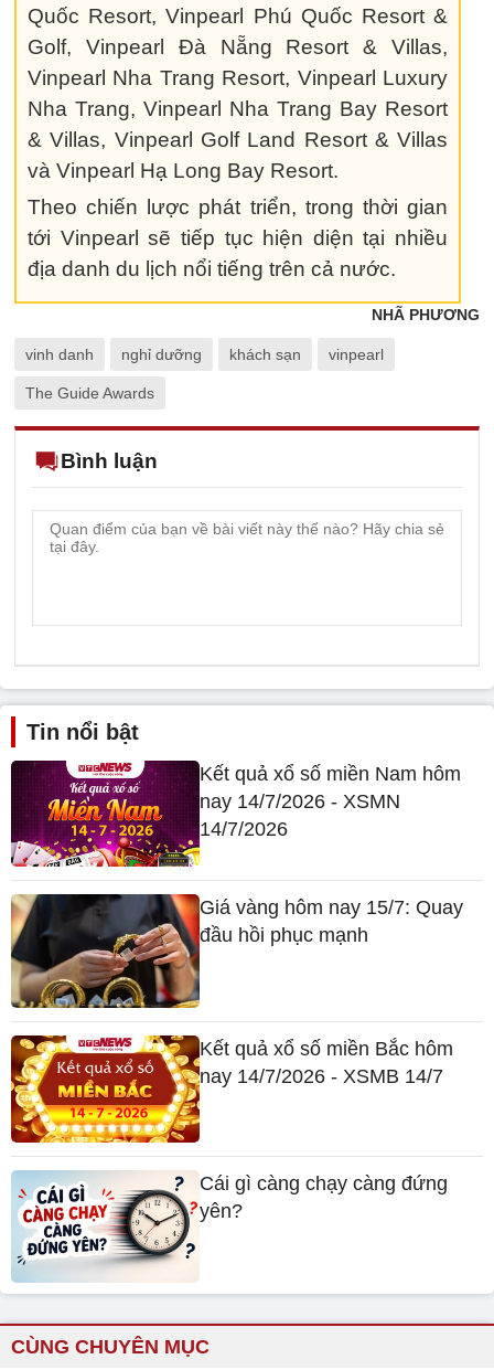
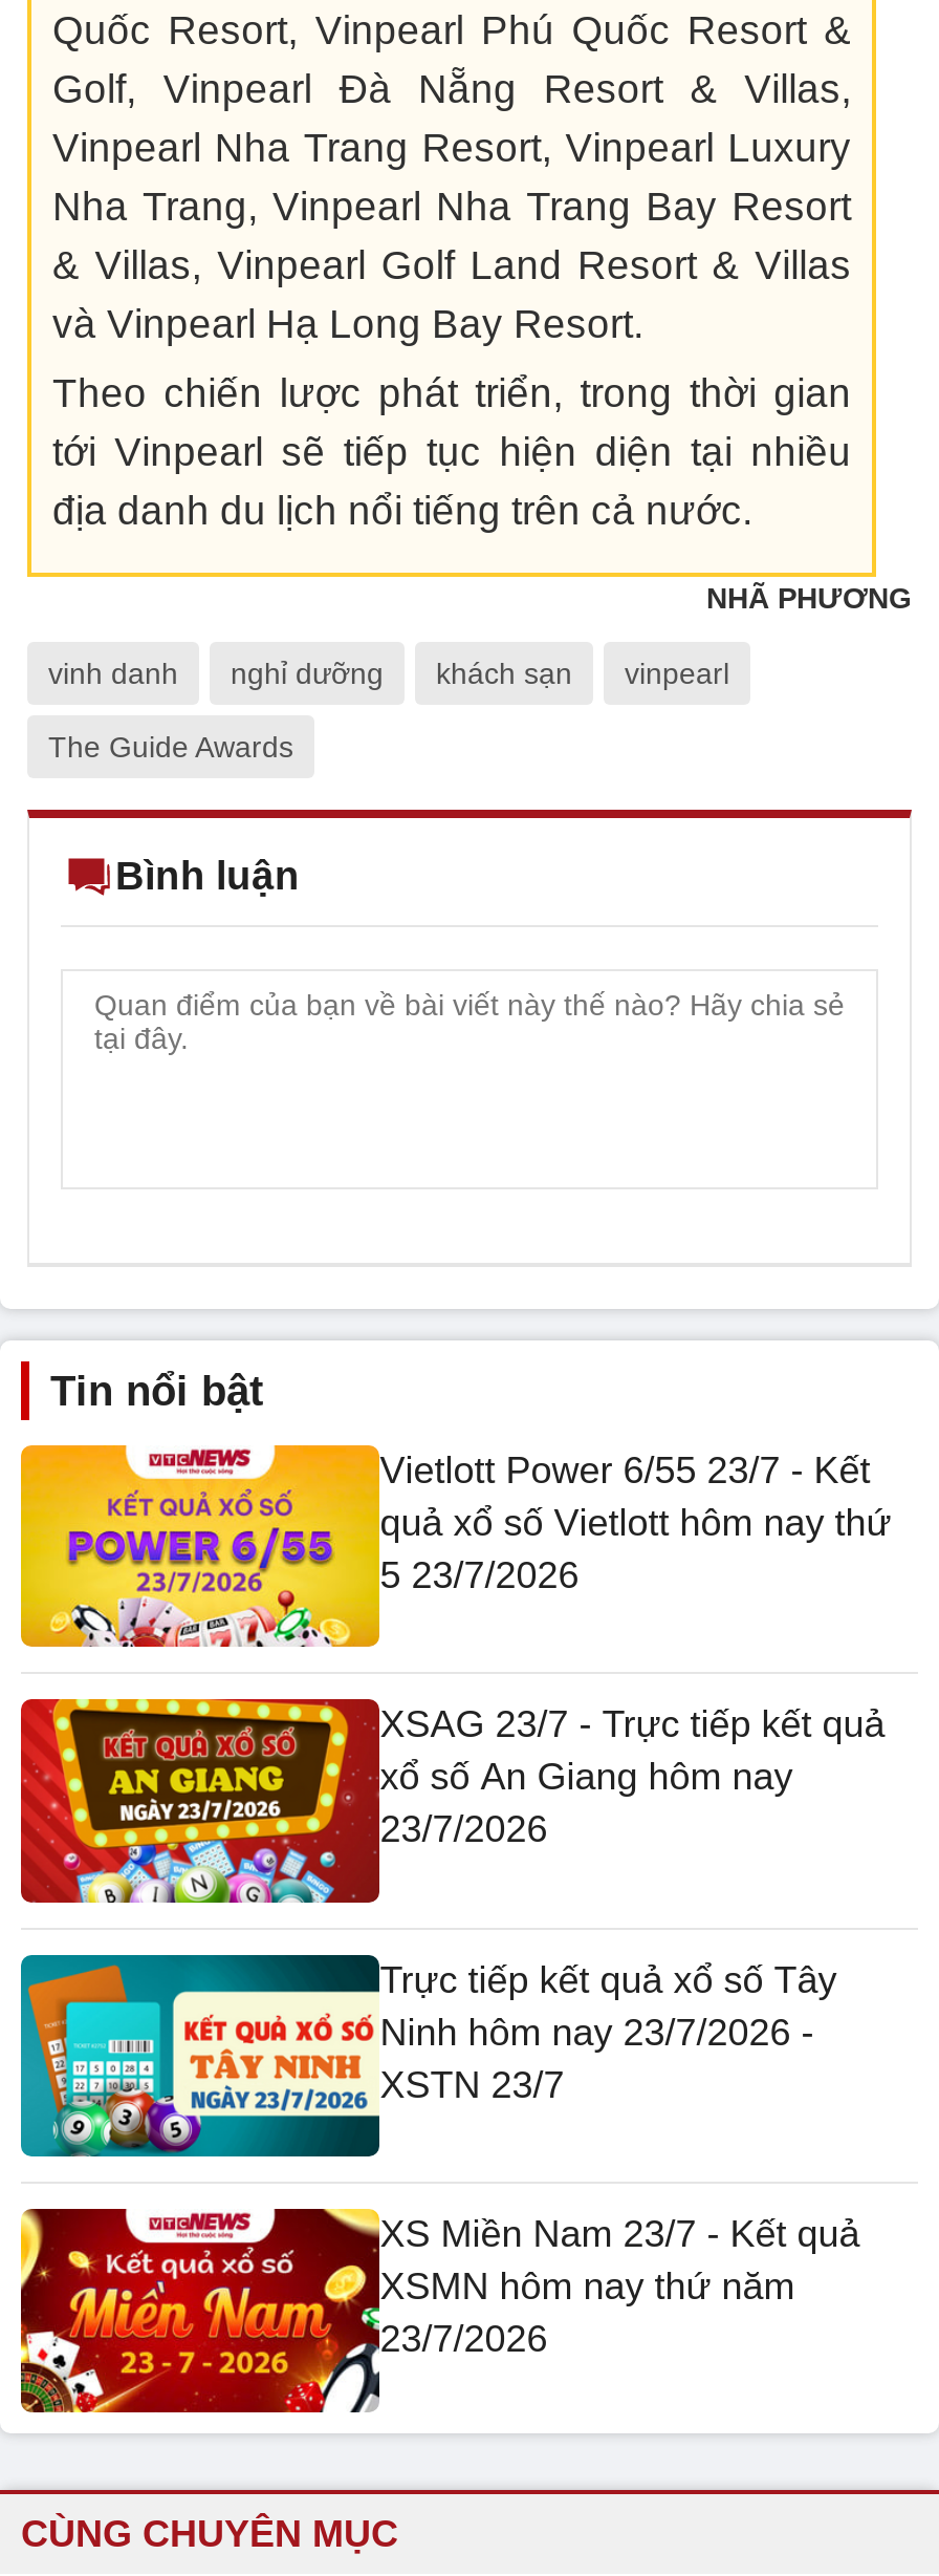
- [image]
- Kết quả xổ số miền Nam hôm
- nay 14/7/2026 - XSMN
- 14/7/2026
+ [image]
+ Vietlott Power 6/55 23/7 - Kết
+ quả xổ số Vietlott hôm nay thứ
+ 5 23/7/2026

- [image]
- Giá vàng hôm nay 15/7: Quay
- đầu hồi phục mạnh
+ [image]
+ XSAG 23/7 - Trực tiếp kết quả
+ xổ số An Giang hôm nay
+ 23/7/2026

- [image]
- Kết quả xổ số miền Bắc hôm
- nay 14/7/2026 - XSMB 14/7
+ [image]
+ Trực tiếp kết quả xổ số Tây
+ Ninh hôm nay 23/7/2026 -
+ XSTN 23/7

- [image]
- Cái gì càng chạy càng đứng
- yên?
+ [image]
+ XS Miền Nam 23/7 - Kết quả
+ XSMN hôm nay thứ năm
+ 23/7/2026
